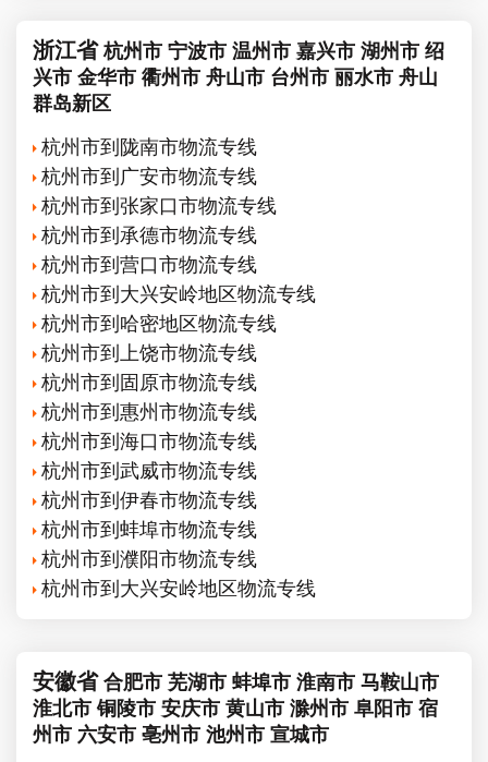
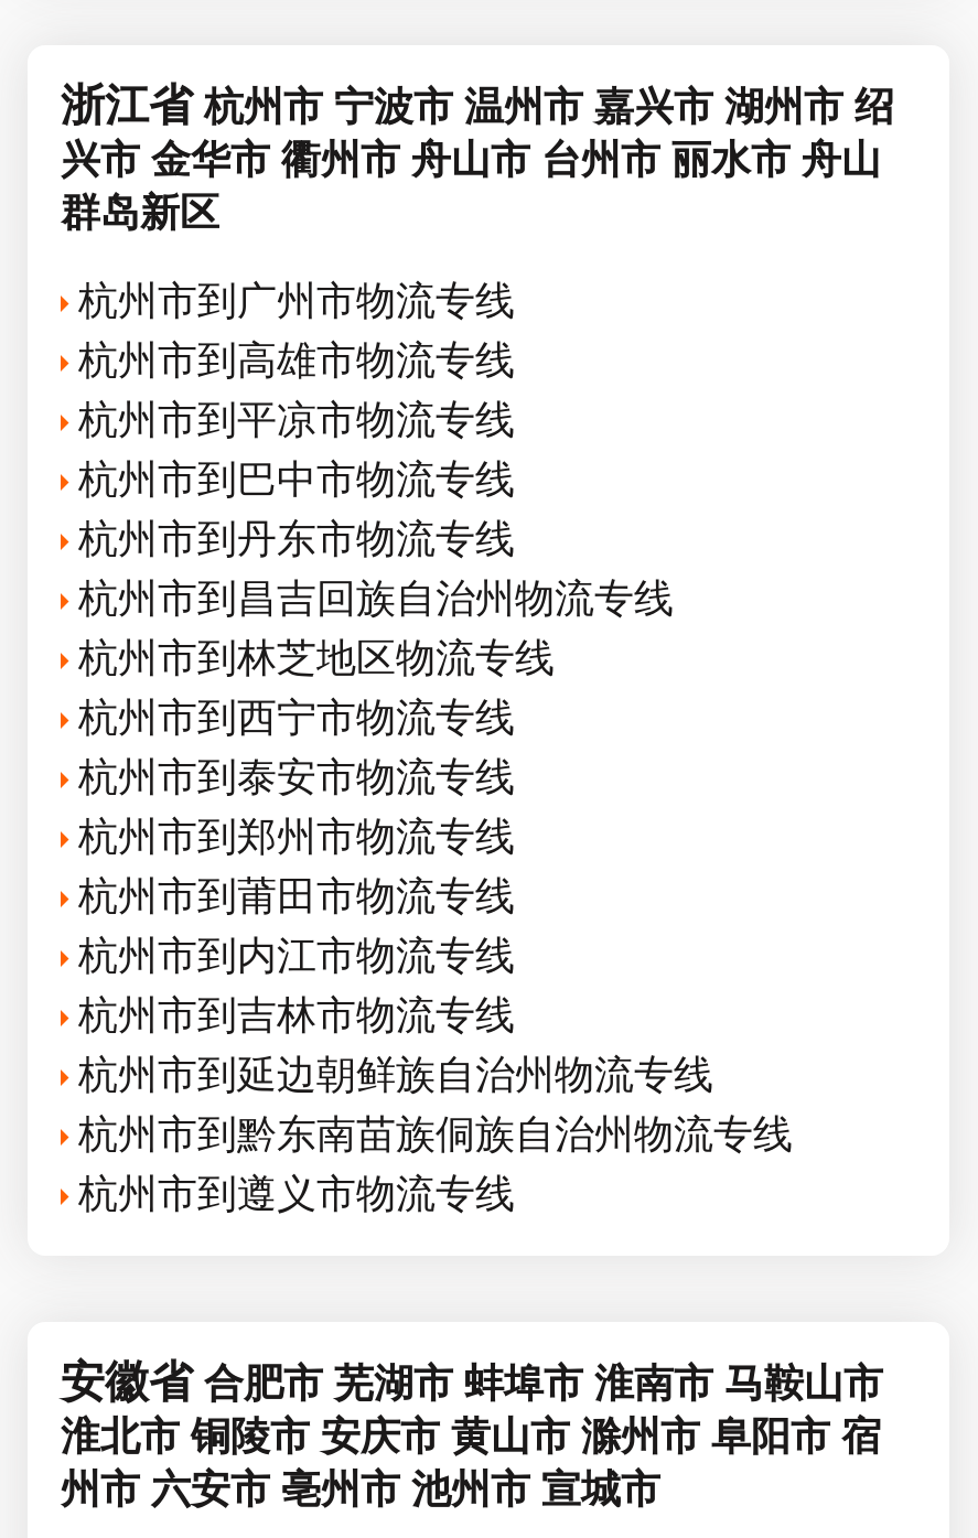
- 杭州市到陇南市物流专线
- 杭州市到广安市物流专线
- 杭州市到张家口市物流专线
- 杭州市到承德市物流专线
- 杭州市到营口市物流专线
- 杭州市到大兴安岭地区物流专线
- 杭州市到哈密地区物流专线
- 杭州市到上饶市物流专线
- 杭州市到固原市物流专线
- 杭州市到惠州市物流专线
- 杭州市到海口市物流专线
- 杭州市到武威市物流专线
- 杭州市到伊春市物流专线
- 杭州市到蚌埠市物流专线
- 杭州市到濮阳市物流专线
- 杭州市到大兴安岭地区物流专线
+ 杭州市到广州市物流专线
+ 杭州市到高雄市物流专线
+ 杭州市到平凉市物流专线
+ 杭州市到巴中市物流专线
+ 杭州市到丹东市物流专线
+ 杭州市到昌吉回族自治州物流专线
+ 杭州市到林芝地区物流专线
+ 杭州市到西宁市物流专线
+ 杭州市到泰安市物流专线
+ 杭州市到郑州市物流专线
+ 杭州市到莆田市物流专线
+ 杭州市到内江市物流专线
+ 杭州市到吉林市物流专线
+ 杭州市到延边朝鲜族自治州物流专线
+ 杭州市到黔东南苗族侗族自治州物流专线
+ 杭州市到遵义市物流专线
